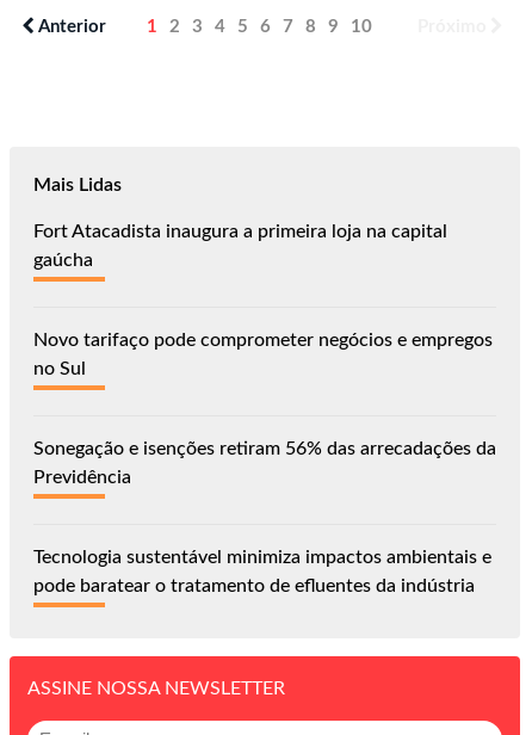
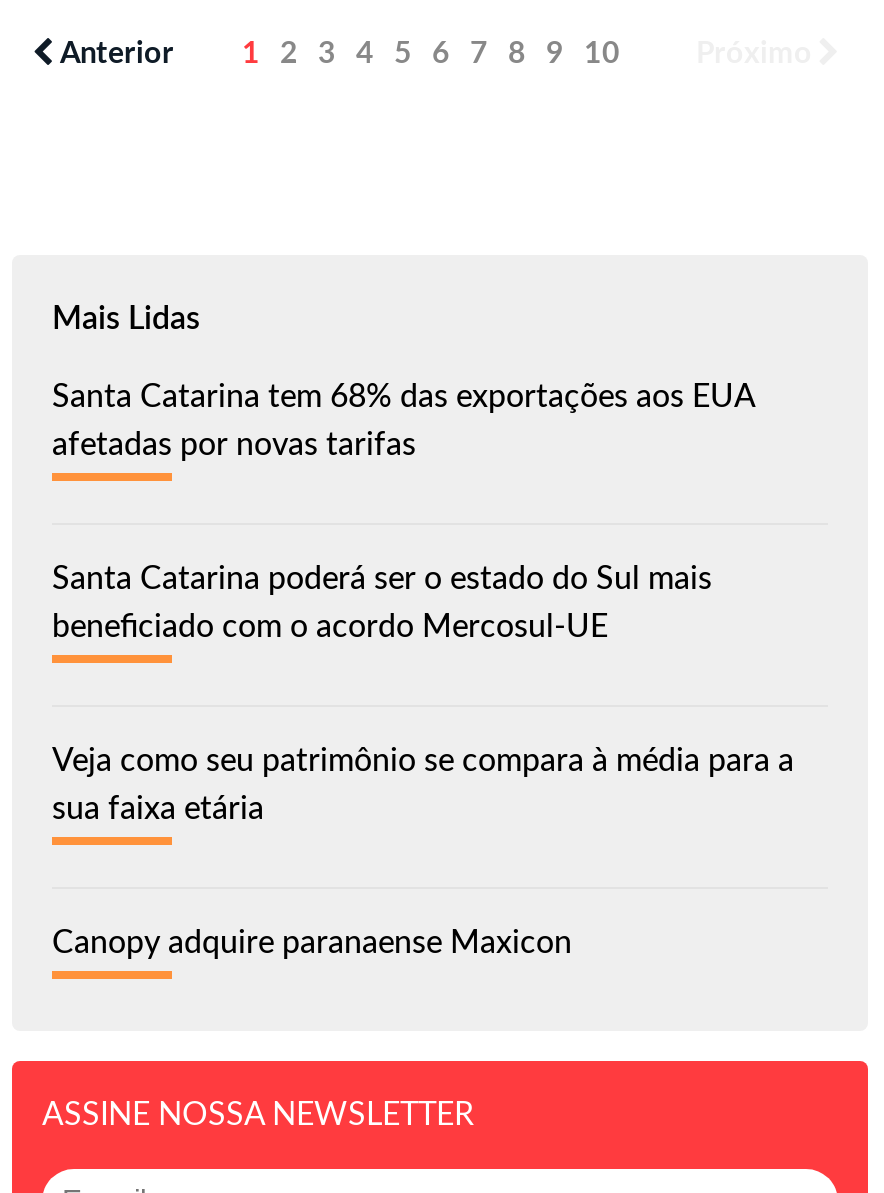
- Fort Atacadista inaugura a primeira loja na capital
- gaúcha
+ Santa Catarina tem 68% das exportações aos EUA
+ afetadas por novas tarifas

- Novo tarifaço pode comprometer negócios e empregos
- no Sul
+ Santa Catarina poderá ser o estado do Sul mais
+ beneficiado com o acordo Mercosul-UE

- Sonegação e isenções retiram 56% das arrecadações da
- Previdência
+ Veja como seu patrimônio se compara à média para a
+ sua faixa etária

- Tecnologia sustentável minimiza impactos ambientais e
- pode baratear o tratamento de efluentes da indústria
+ Canopy adquire paranaense Maxicon
